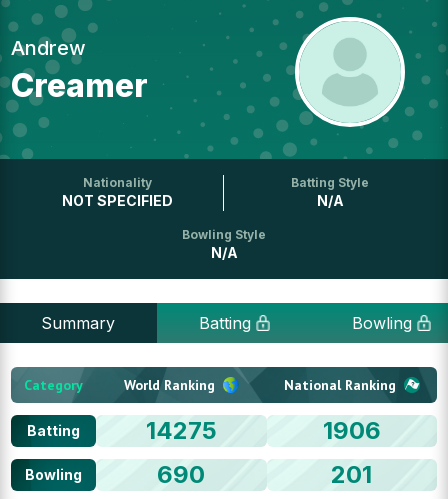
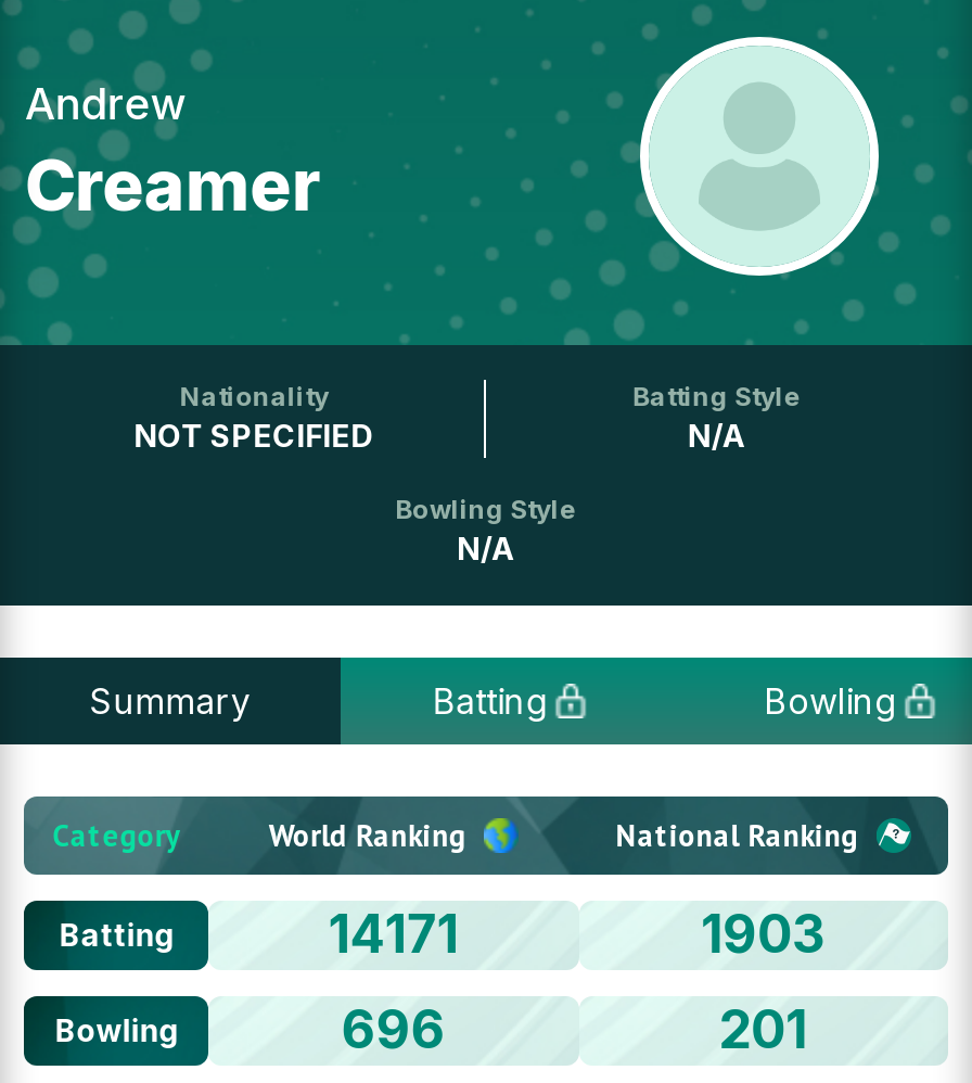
- 14275
+ 14171

- 1906
+ 1903

- 690
+ 696
